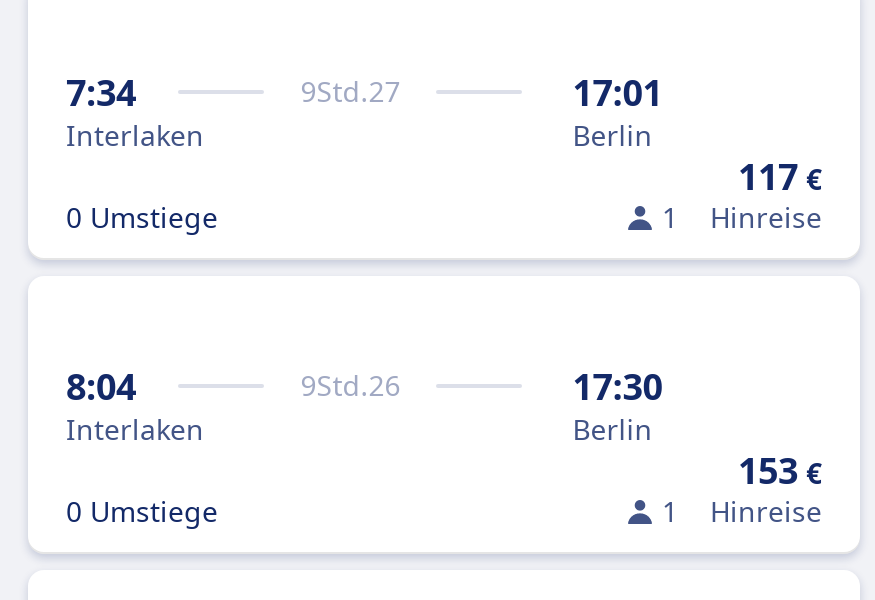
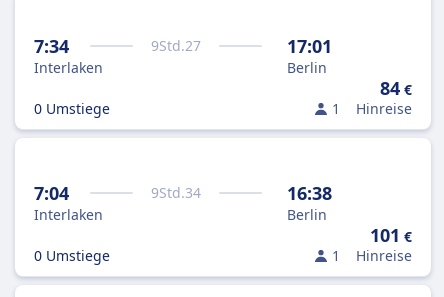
- 117 €
+ 84 €

- 8:04
+ 7:04

- 9Std.26
+ 9Std.34

- 17:30
+ 16:38

- 153 €
+ 101 €
